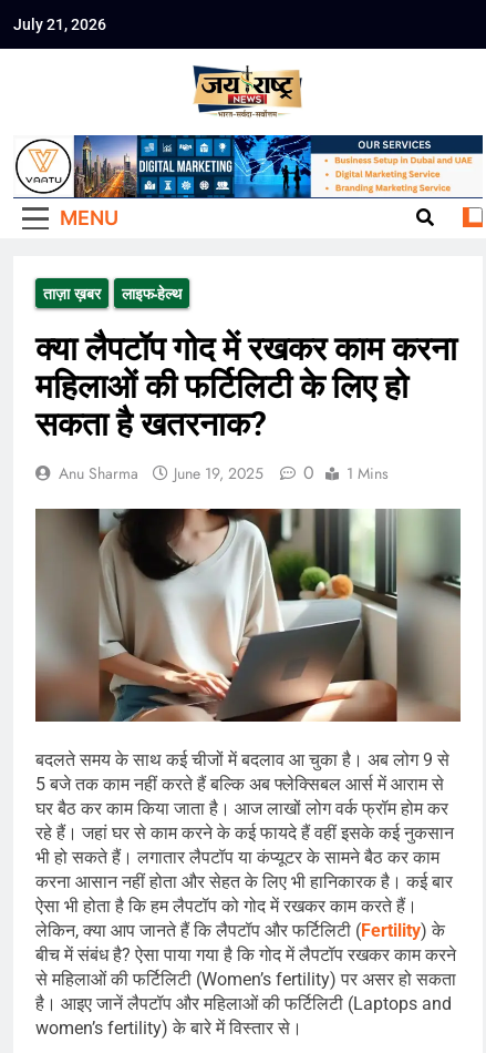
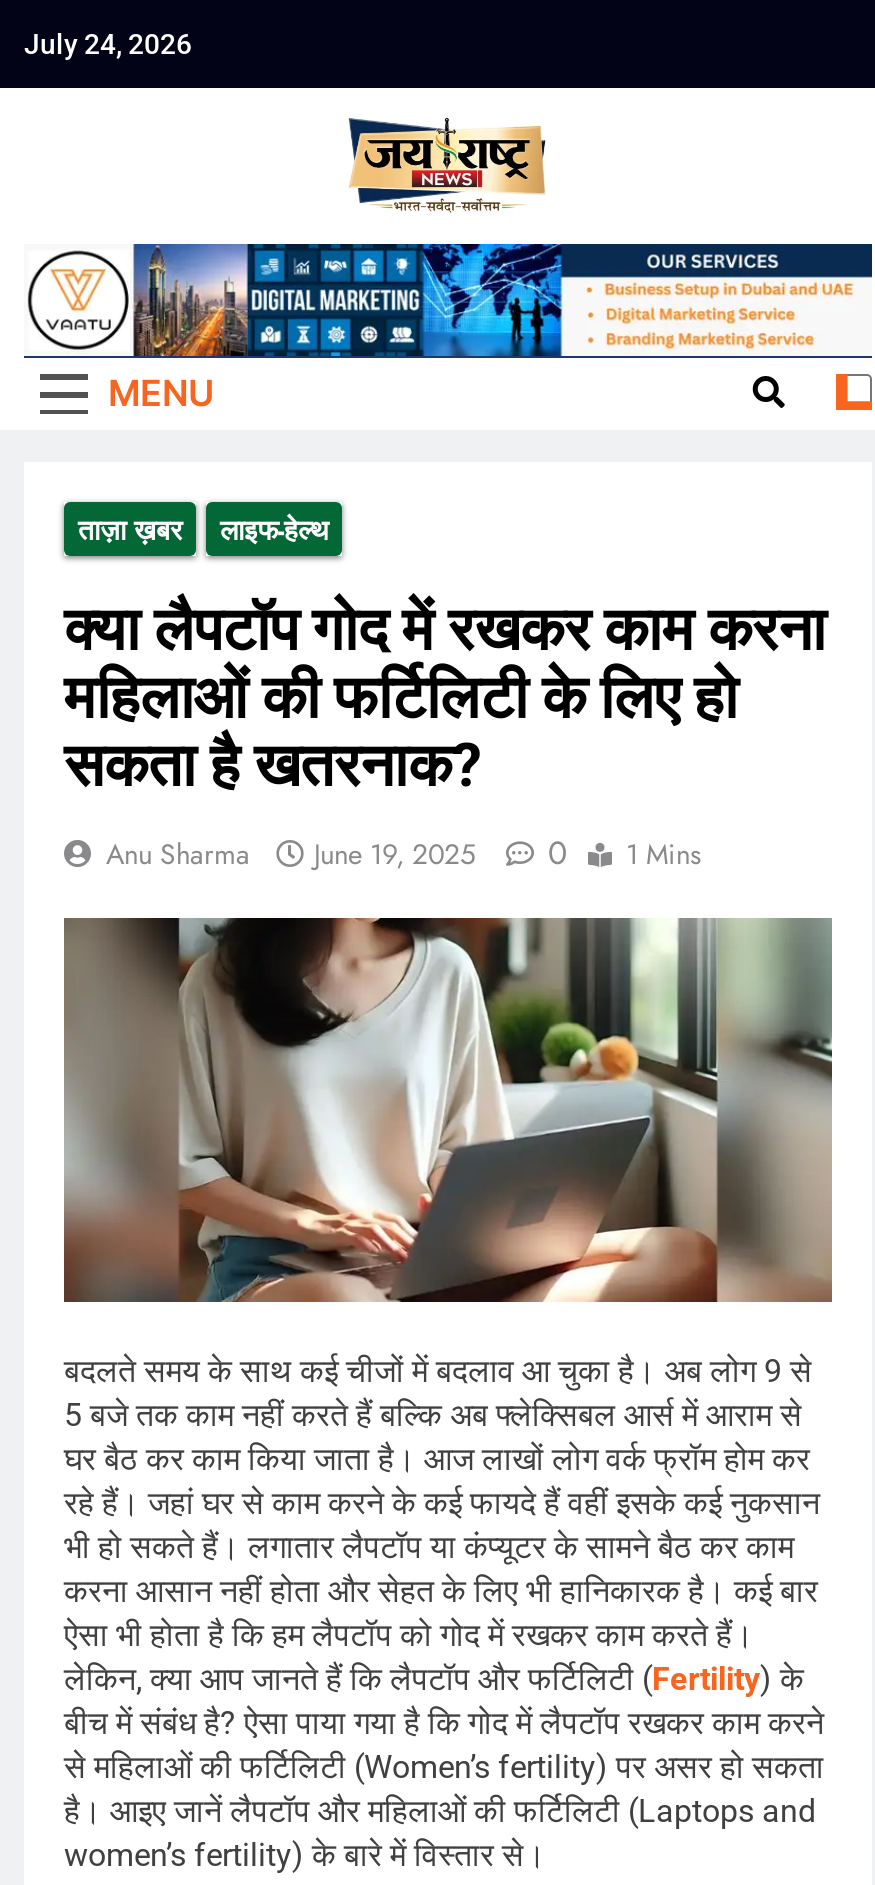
- July 21, 2026
+ July 24, 2026
